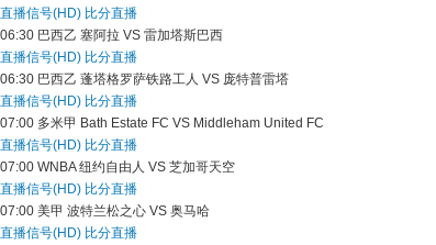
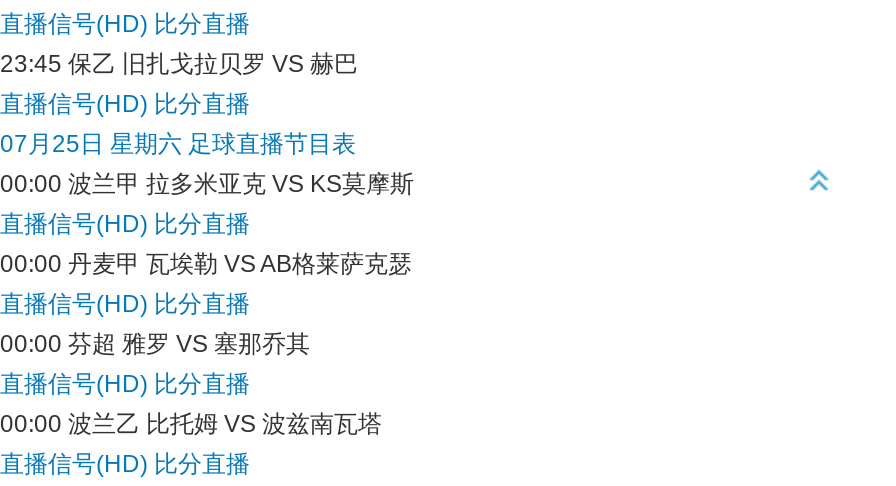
- 06:30 巴西乙塞阿拉 VS 雷加塔斯巴西
+ 23:45 保乙旧扎戈拉贝罗 VS 赫巴

- 06:30 巴西乙蓬塔格罗萨铁路工人 VS 庞特普雷塔
+ 07月25日 星期六 足球直播节目表
+ 00:00 波兰甲拉多米亚克 VS KS莫摩斯

- 07:00 多米甲Bath Estate FC VS Middleham United FC
+ 00:00 丹麦甲瓦埃勒 VS AB格莱萨克瑟

- 07:00 WNBA纽约自由人 VS 芝加哥天空
+ 00:00 芬超雅罗 VS 塞那乔其

- 07:00 美甲波特兰松之心 VS 奥马哈
+ 00:00 波兰乙比托姆 VS 波兹南瓦塔
